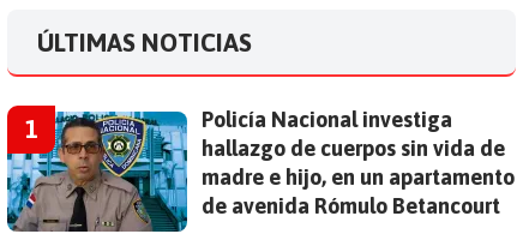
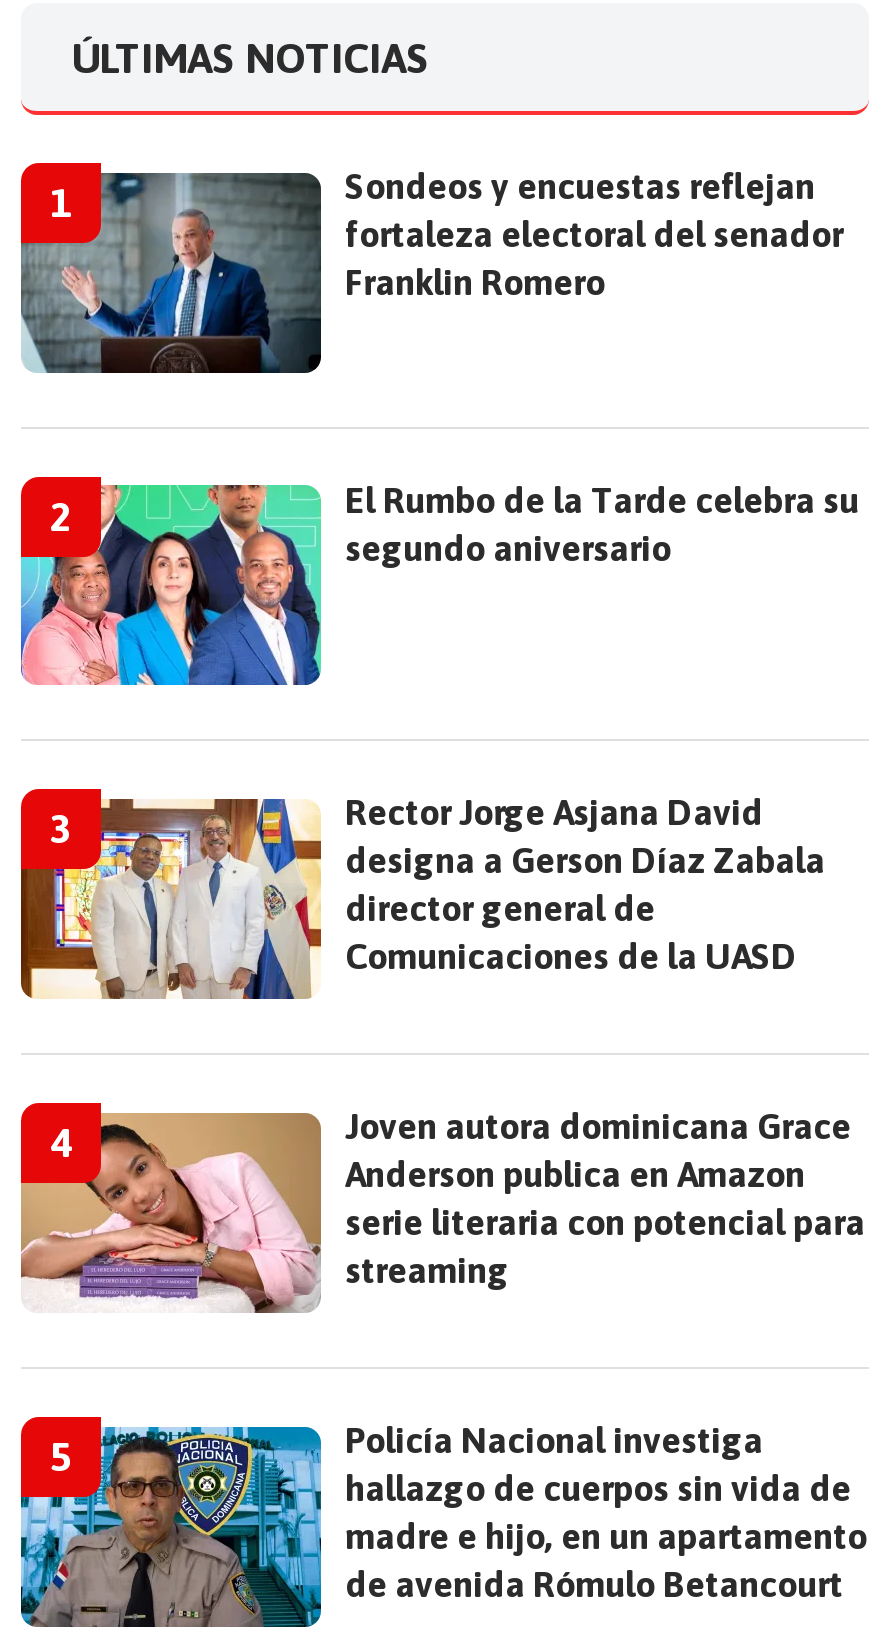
+ [image]
+ Sondeos y encuestas reflejan
+ fortaleza electoral del senador
+ Franklin Romero

+ [image]
+ El Rumbo de la Tarde celebra su
+ segundo aniversario

+ [image]
+ Rector Jorge Asjana David
+ designa a Gerson Díaz Zabala
+ director general de
+ Comunicaciones de la UASD

+ [image]
+ Joven autora dominicana Grace
+ Anderson publica en Amazon
+ serie literaria con potencial para
+ streaming
